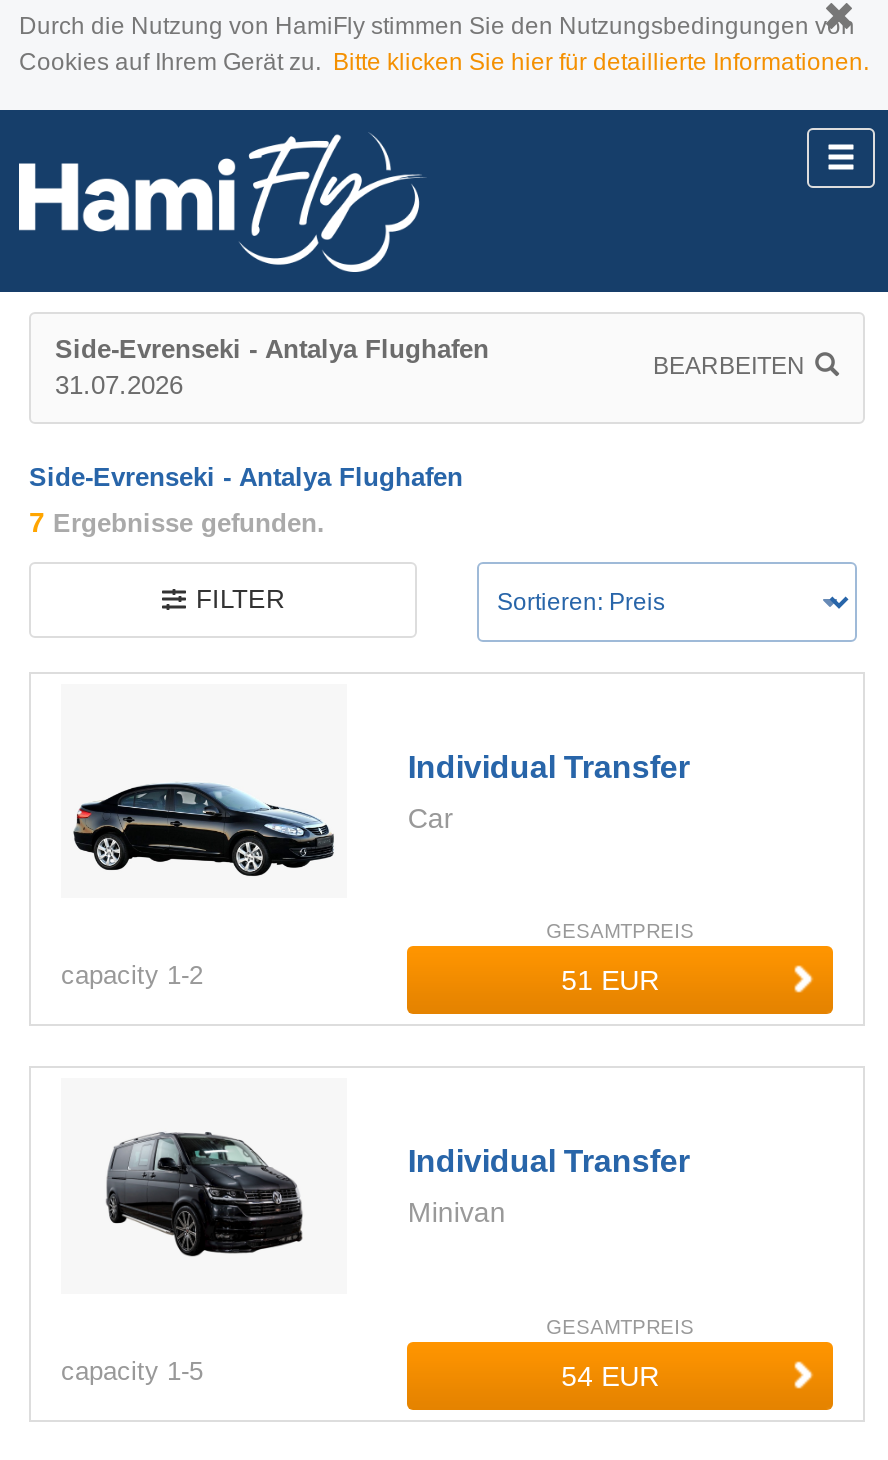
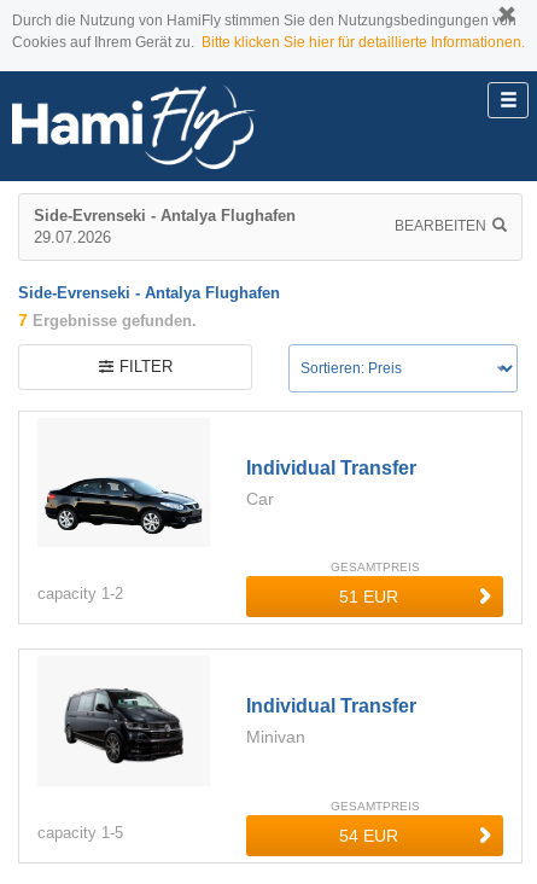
- 31.07.2026
+ 29.07.2026
